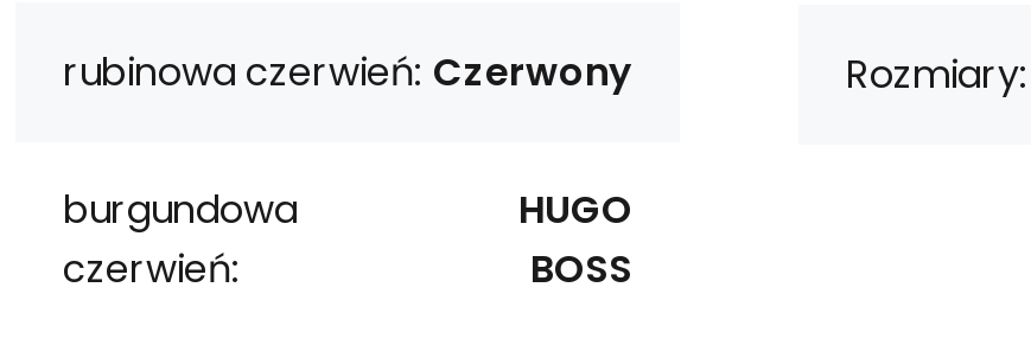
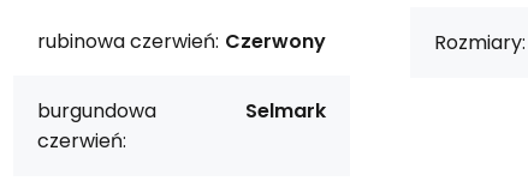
- HUGO
- BOSS
+ Selmark
